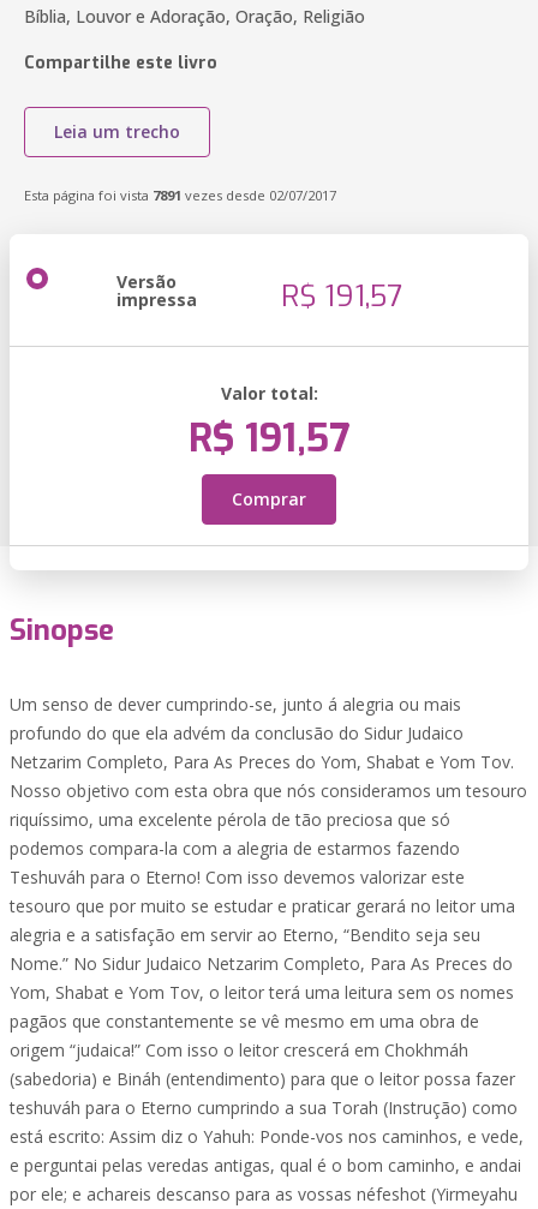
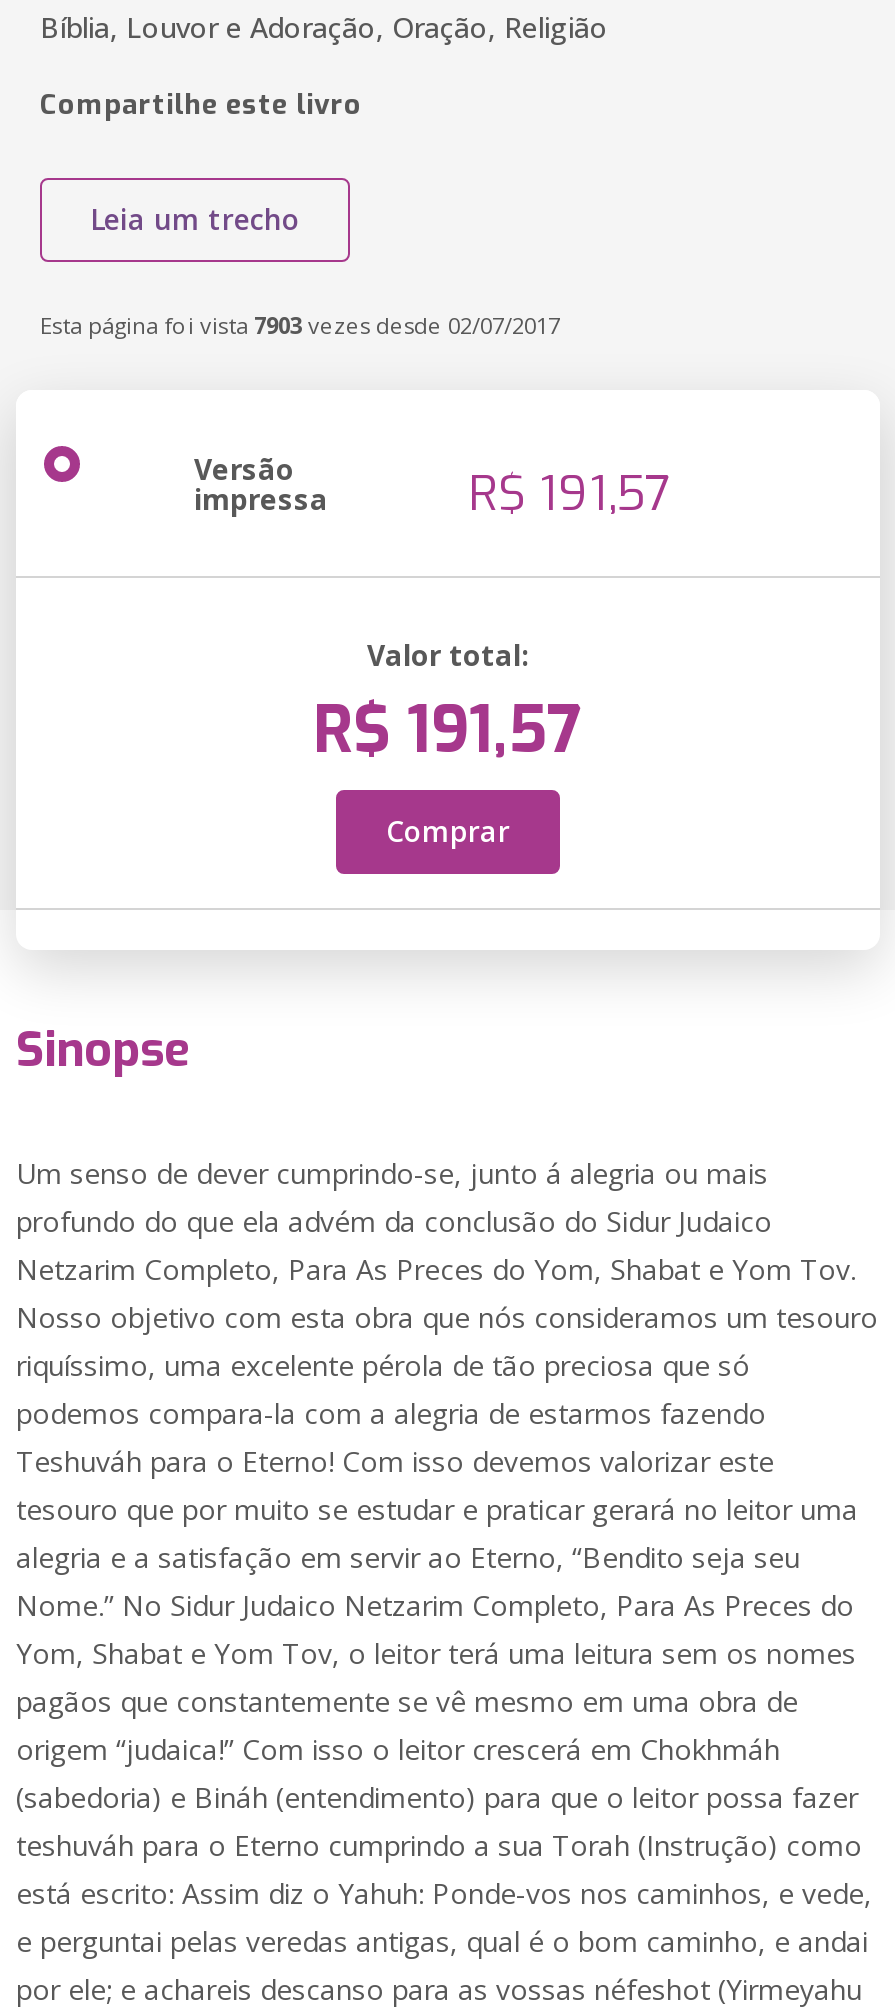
- Esta página foi vista 7891 vezes desde 02/07/2017
+ Esta página foi vista 7903 vezes desde 02/07/2017
